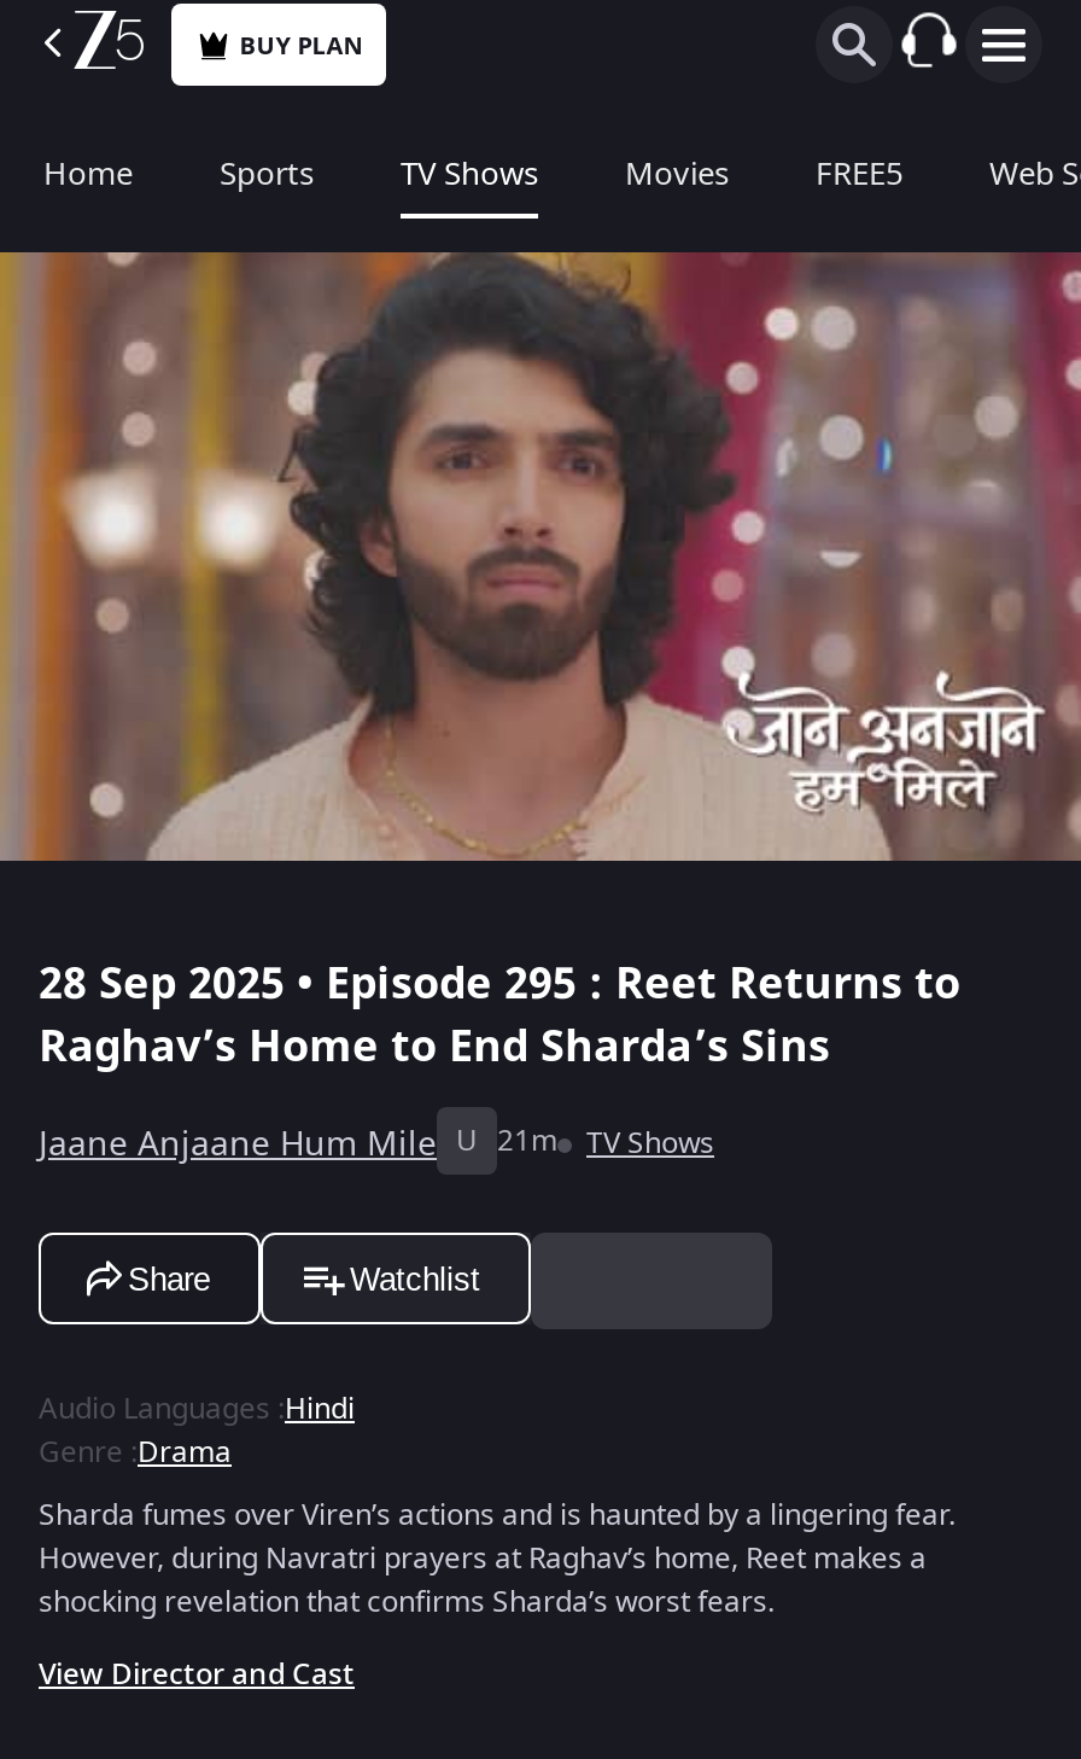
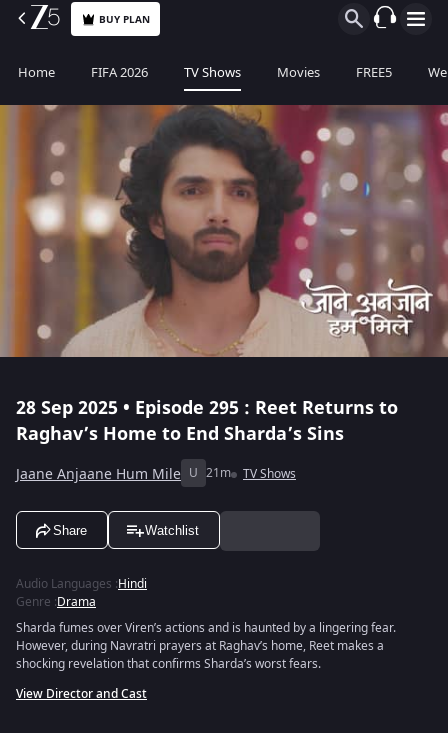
- Sports
+ FIFA 2026
